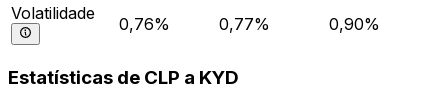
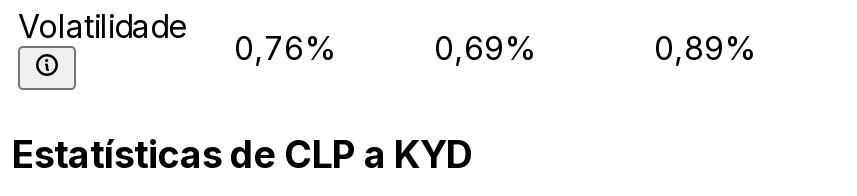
- 0,77%
+ 0,69%

- 0,90%
+ 0,89%
